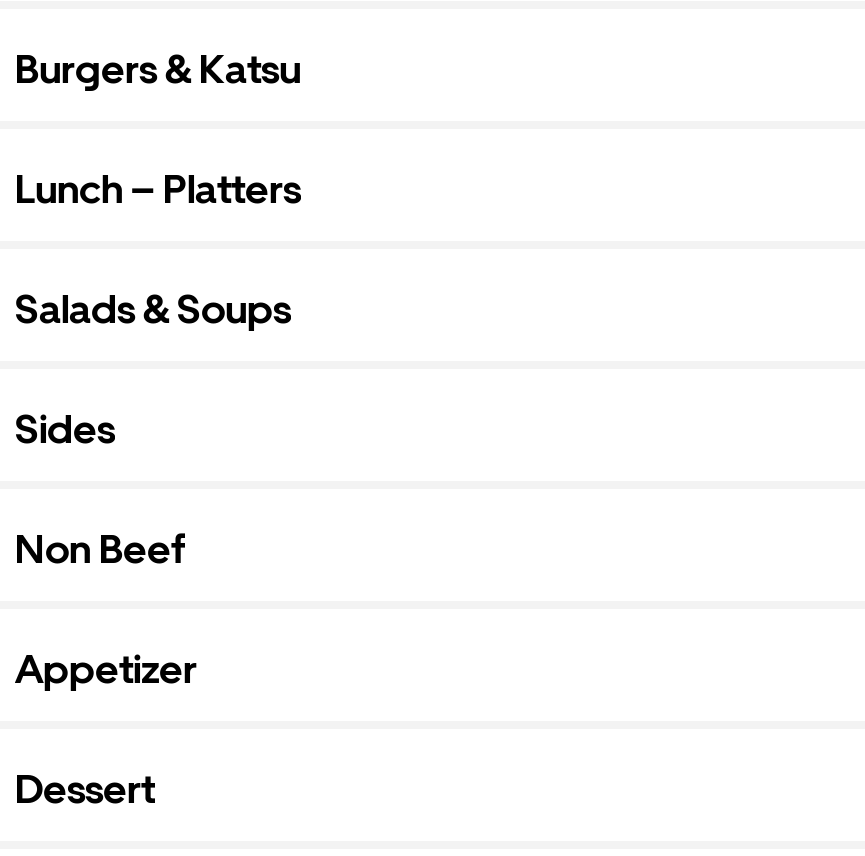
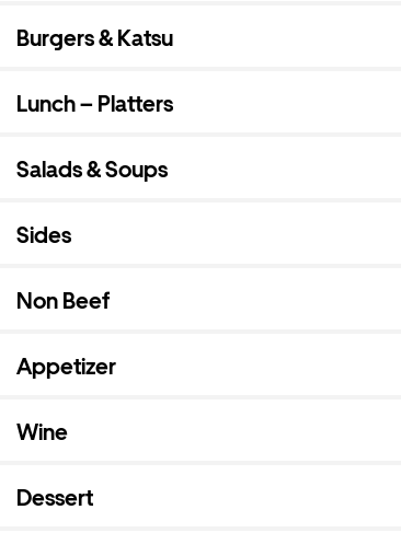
+ Wine
